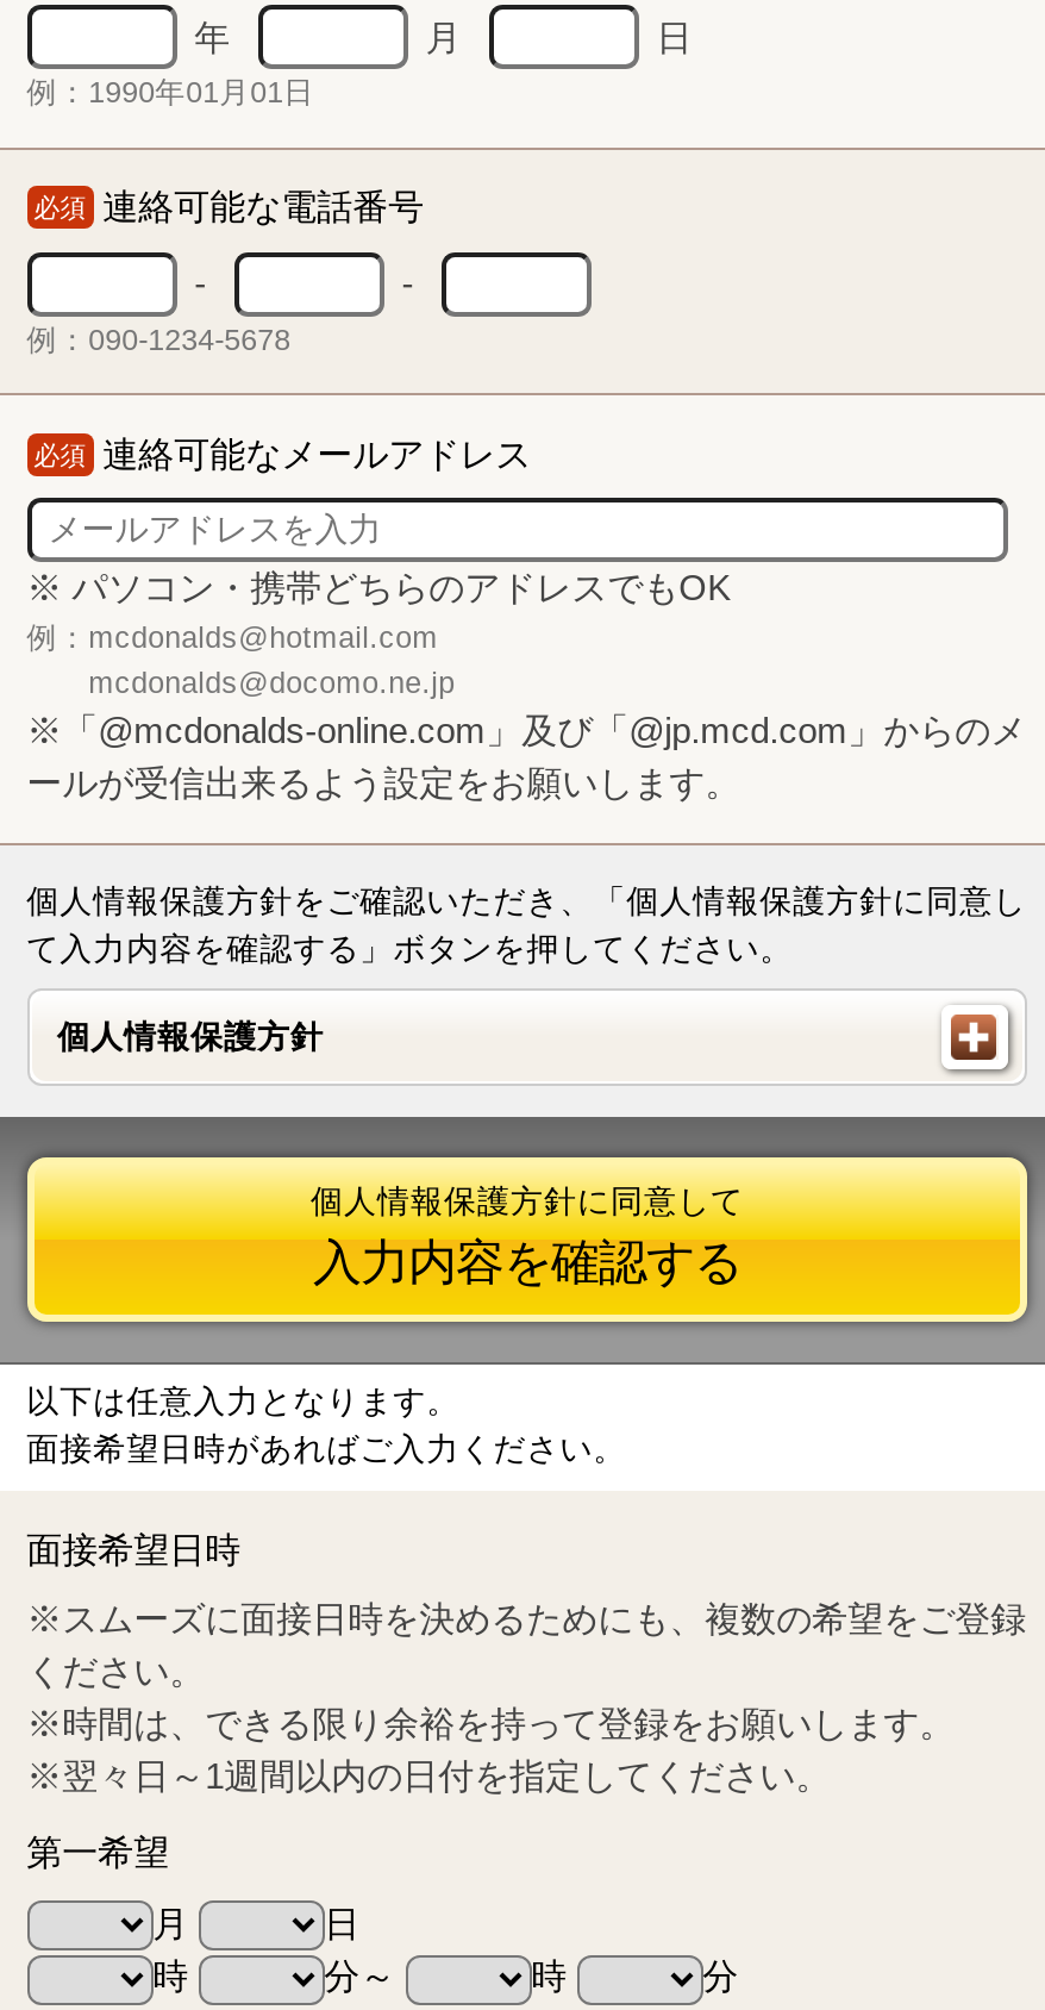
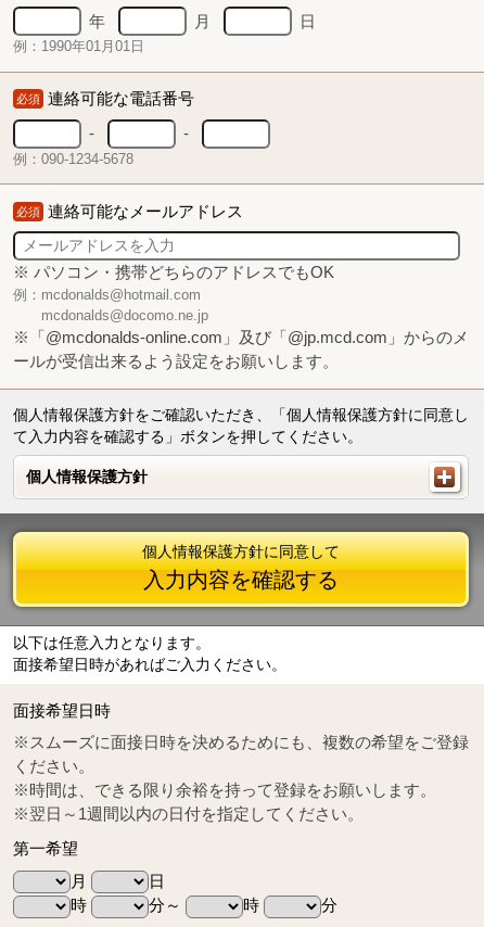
- ※翌々日～1週間以内の日付を指定してください。
+ ※翌日～1週間以内の日付を指定してください。
